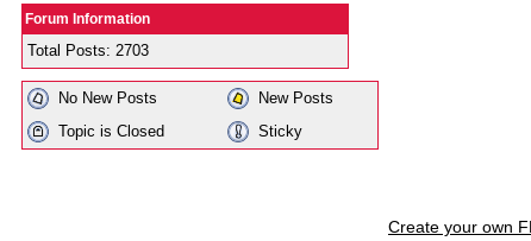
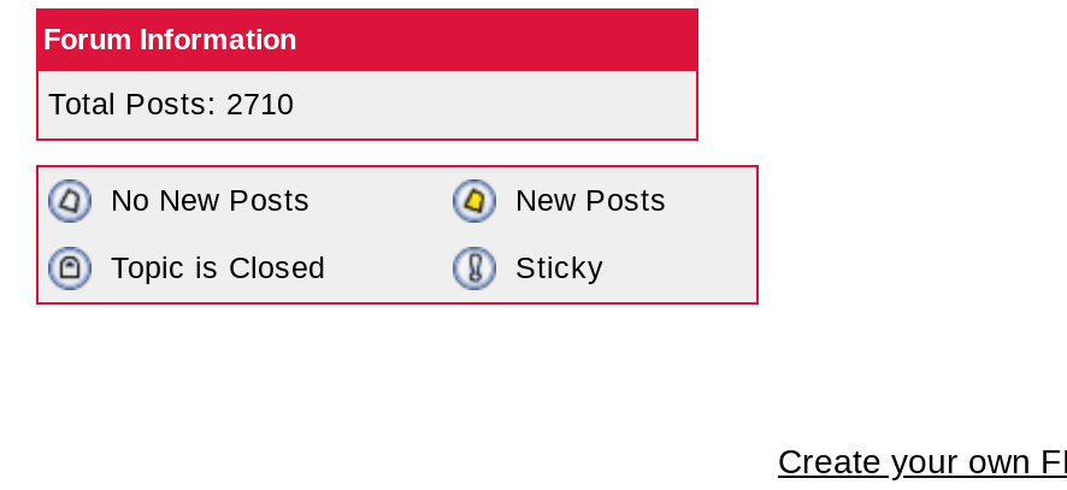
- Total Posts: 2703
+ Total Posts: 2710
